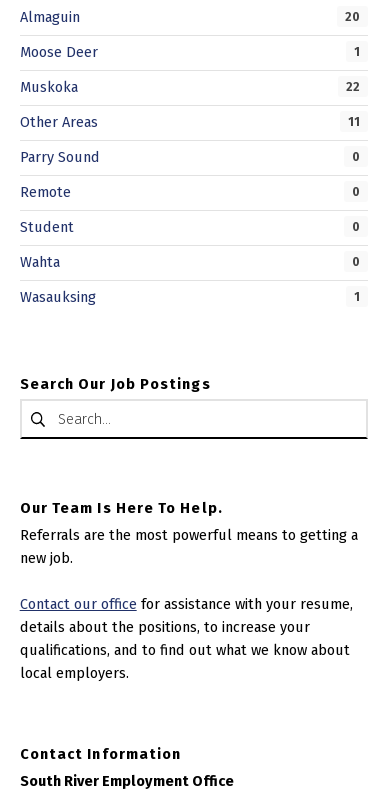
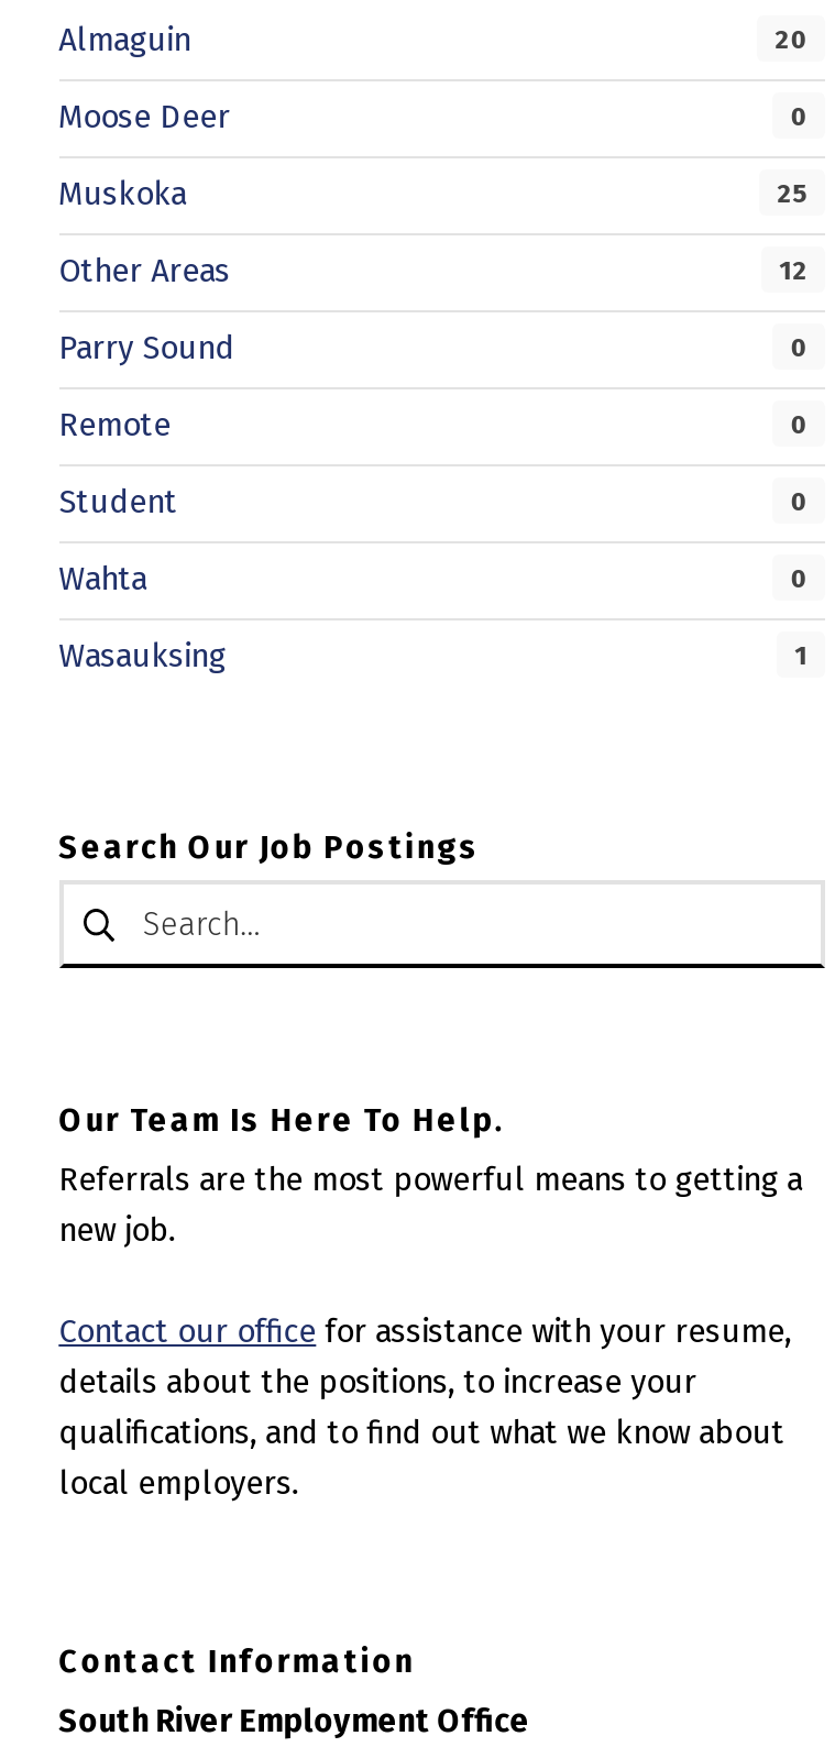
- 1
+ 0

- 22
+ 25

- 11
+ 12
